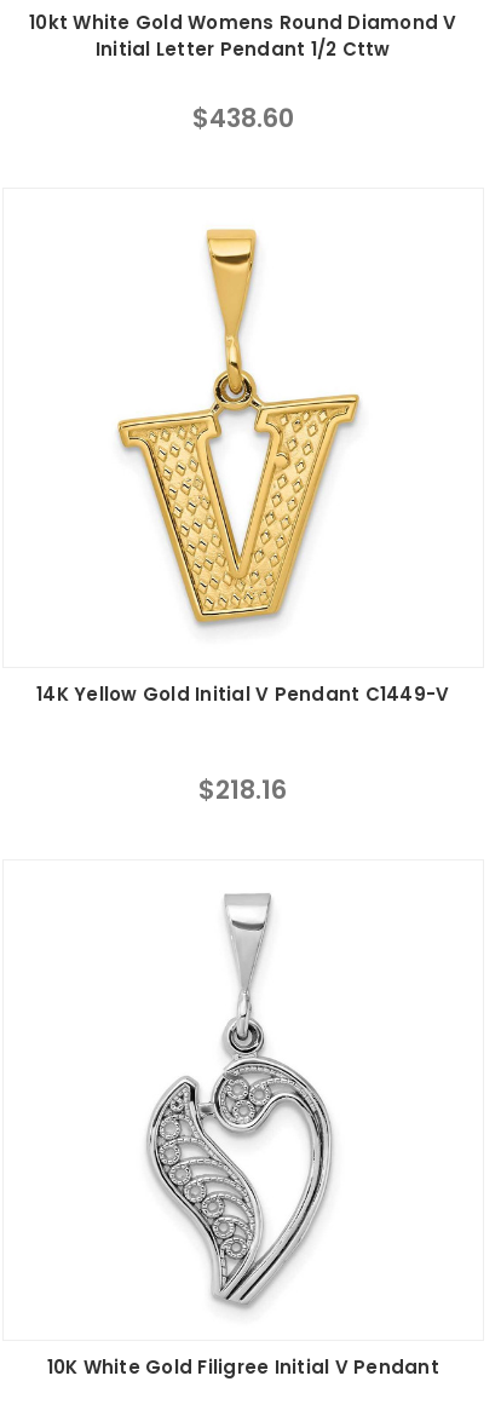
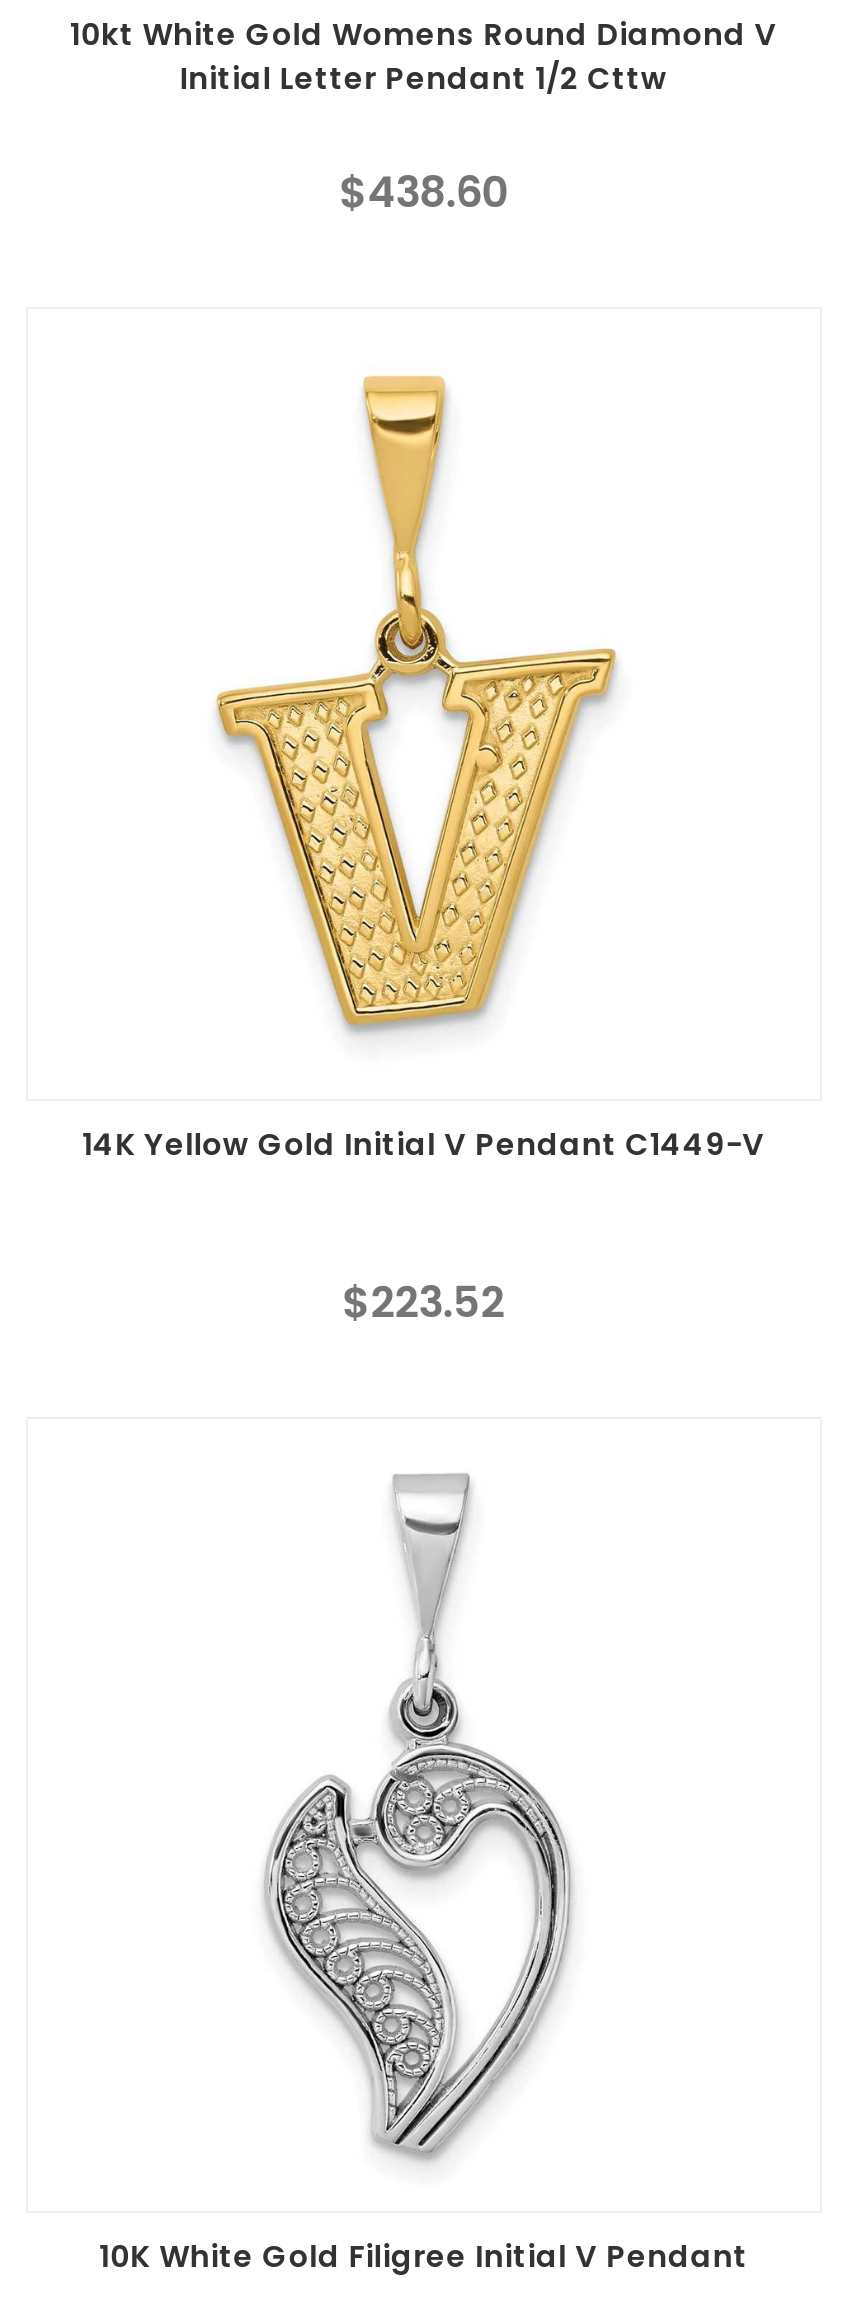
- $218.16
+ $223.52
